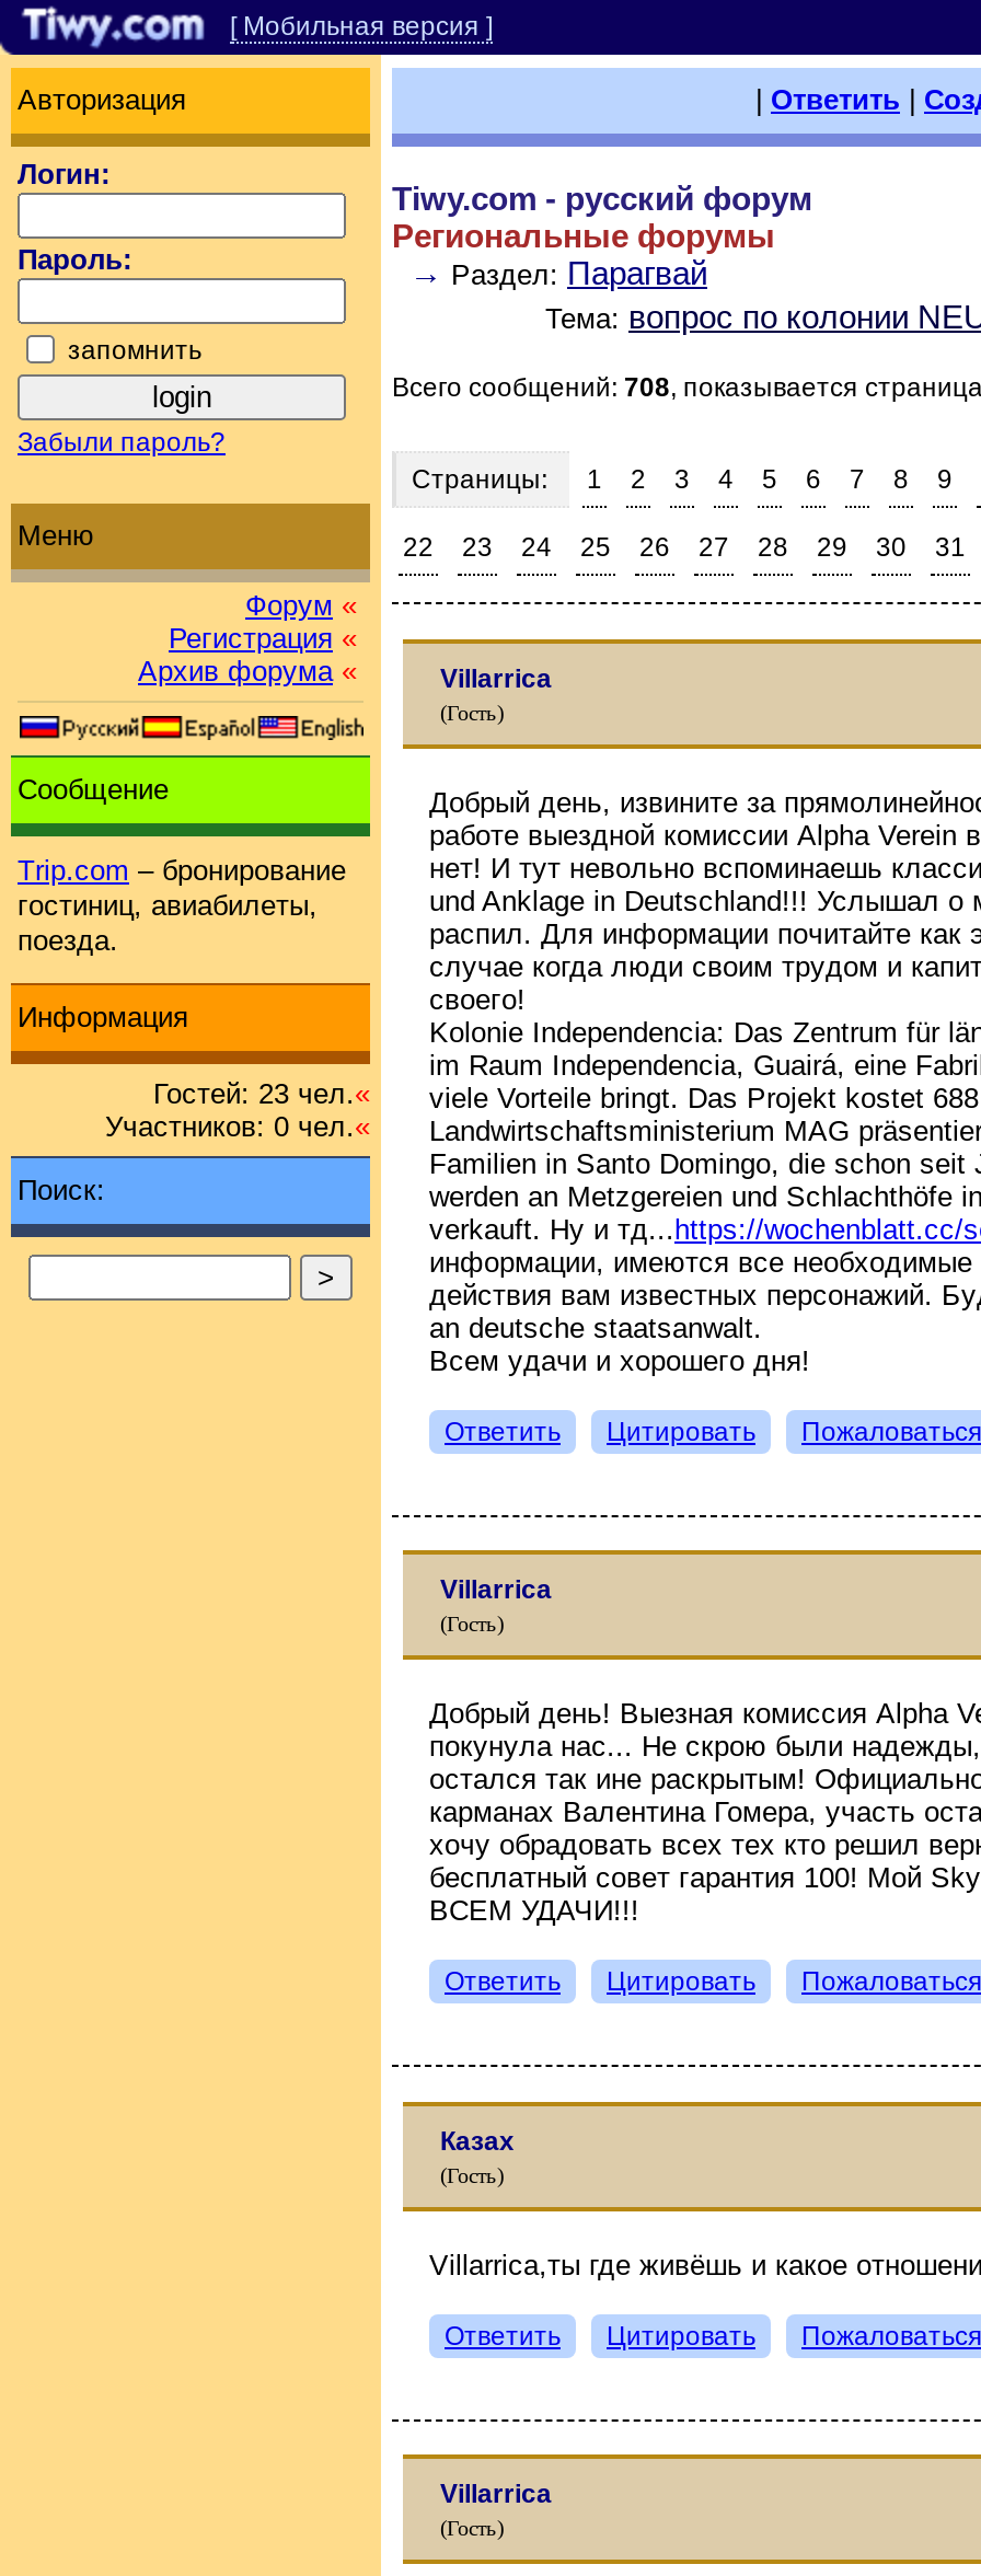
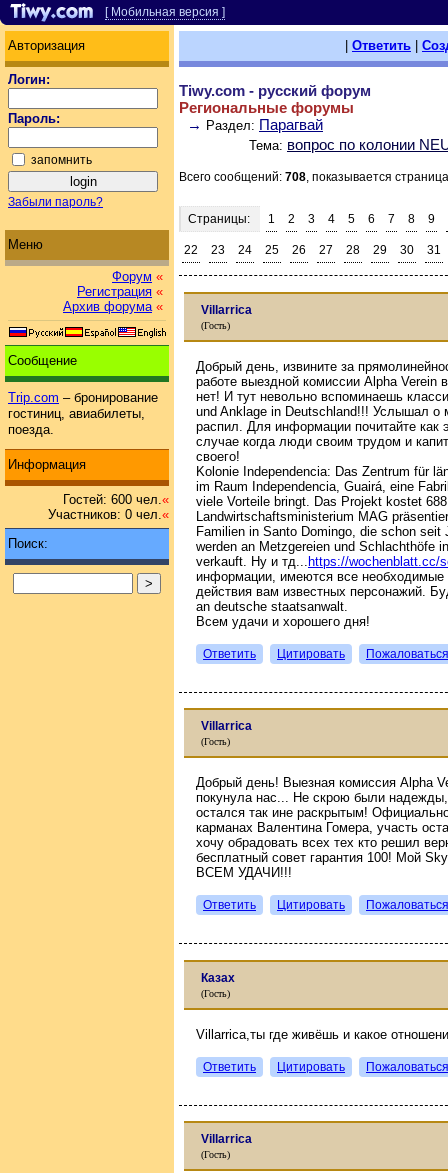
- Гостей: 23 чел.«
+ Гостей: 600 чел.«
